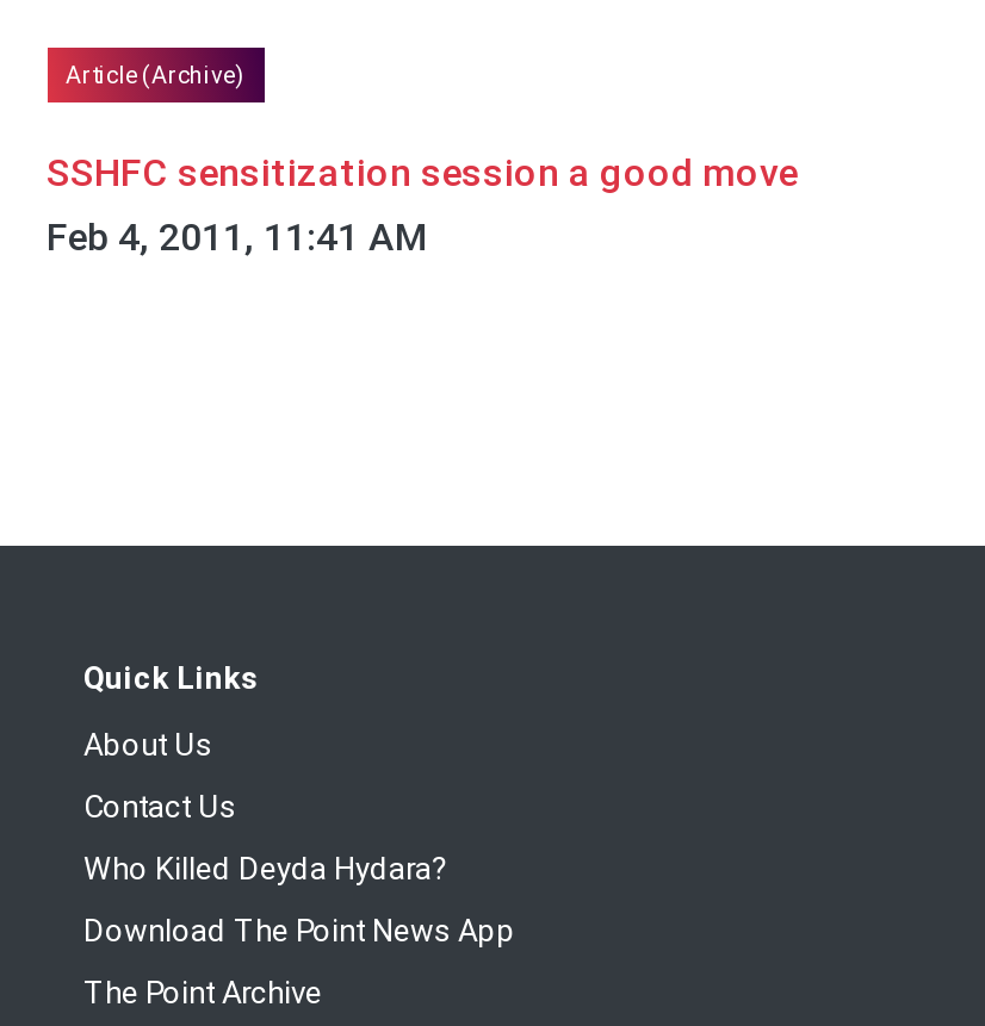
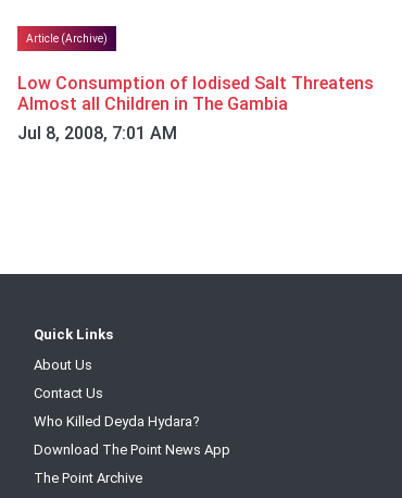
- SSHFC sensitization session a good move
- Feb 4, 2011, 11:41 AM
+ Low Consumption of Iodised Salt Threatens
+ Almost all Children in The Gambia
+ Jul 8, 2008, 7:01 AM
